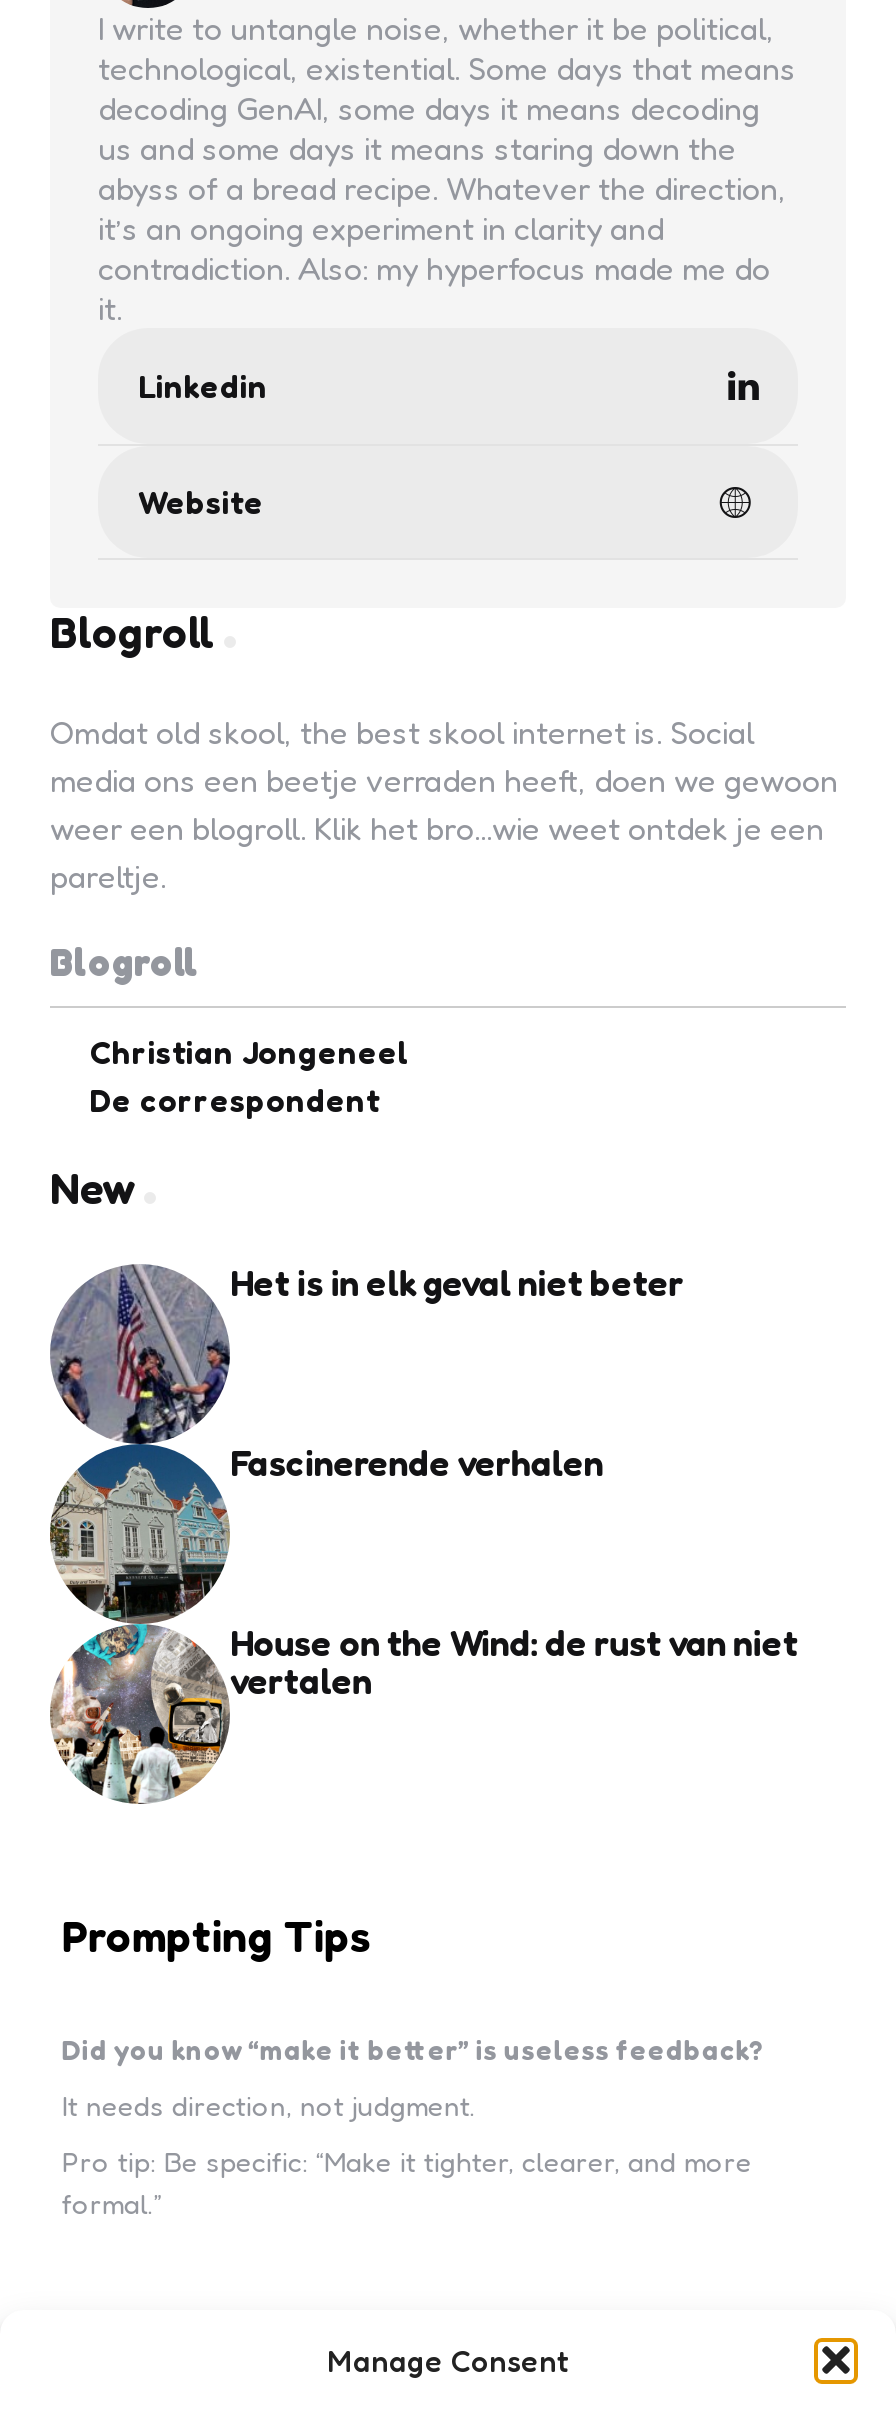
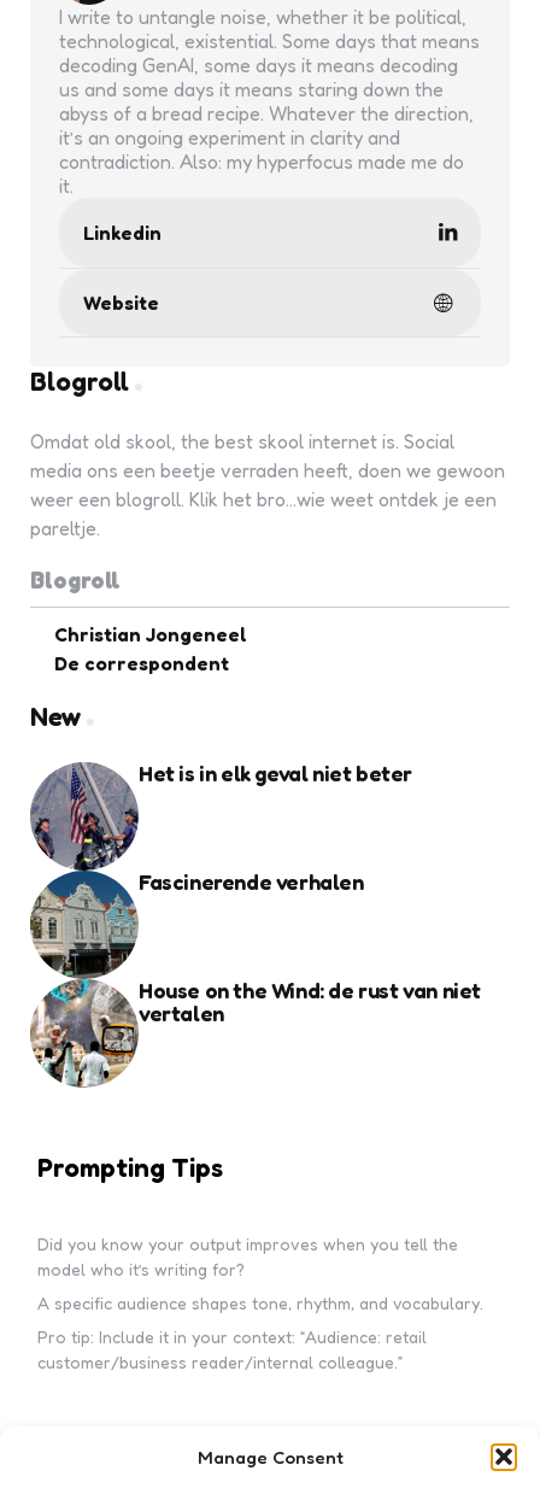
- Did you know “make it better” is useless feedback?
+ Did you know your output improves when you tell the
+ model who it’s writing for?

- It needs direction, not judgment.
+ A specific audience shapes tone, rhythm, and vocabulary.

- Pro tip: Be specific: “Make it tighter, clearer, and more
- formal.”
+ Pro tip: Include it in your context: “Audience: retail
+ customer/business reader/internal colleague.”
